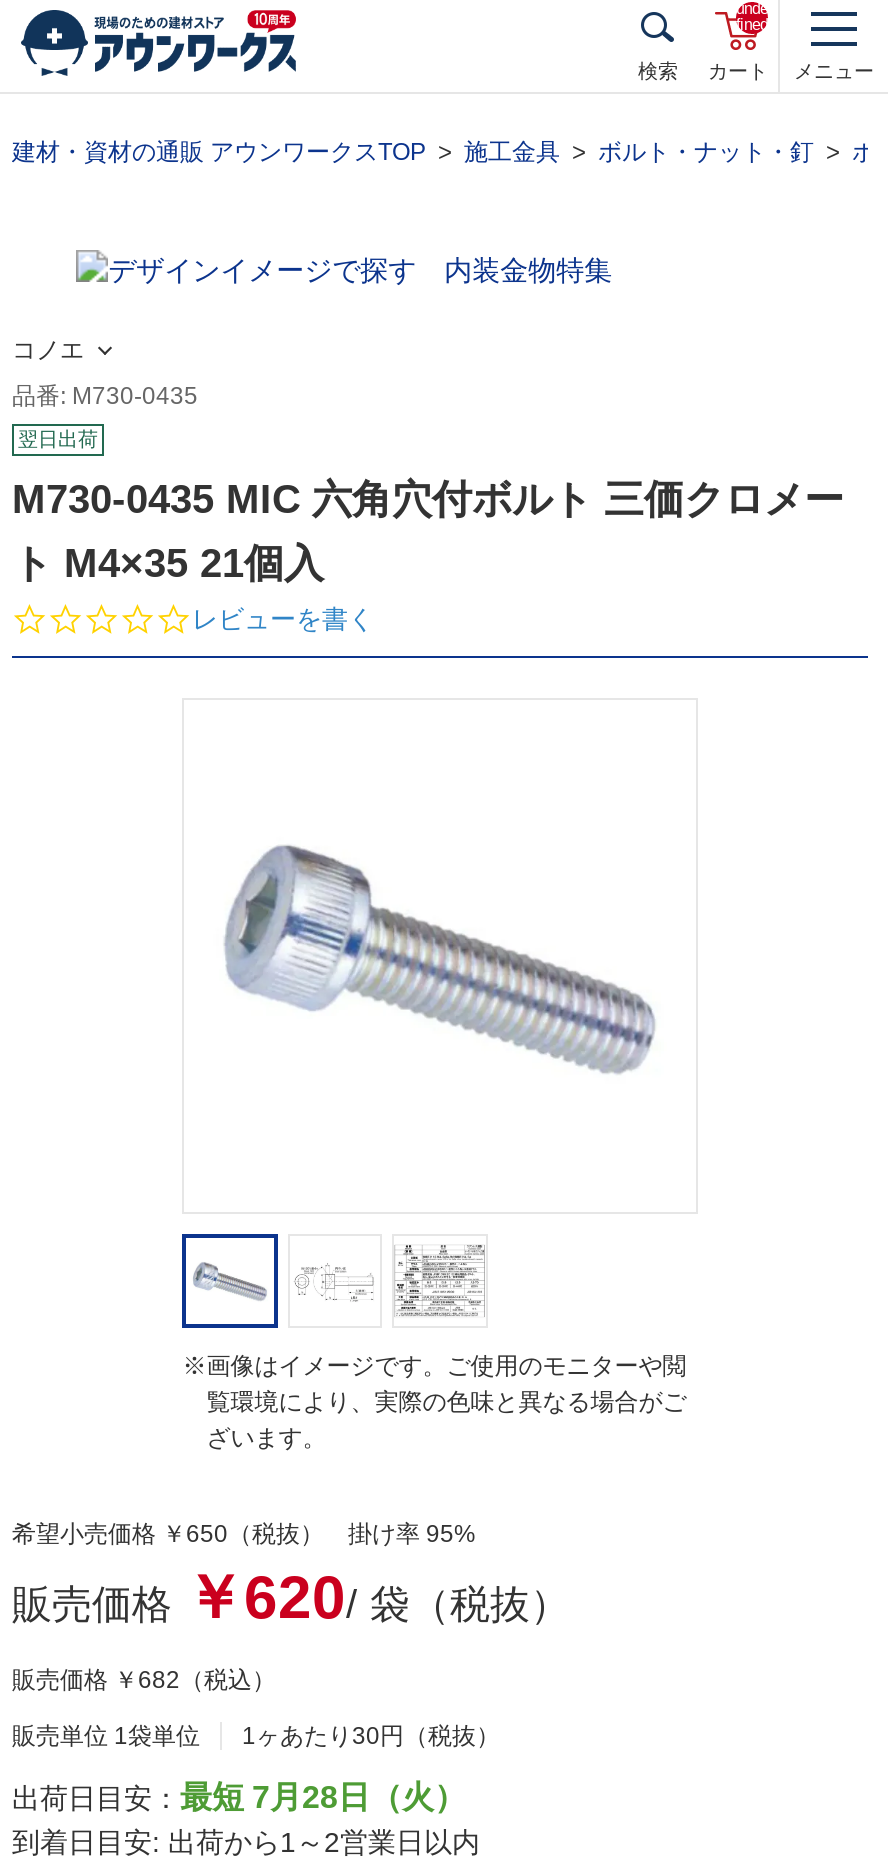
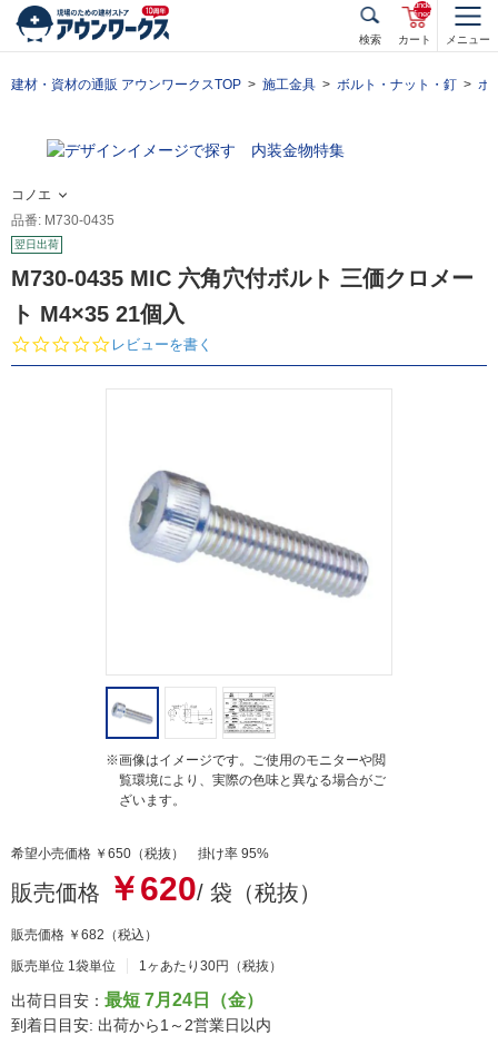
- 出荷日目安：最短 7月28日（火）
+ 出荷日目安：最短 7月24日（金）
